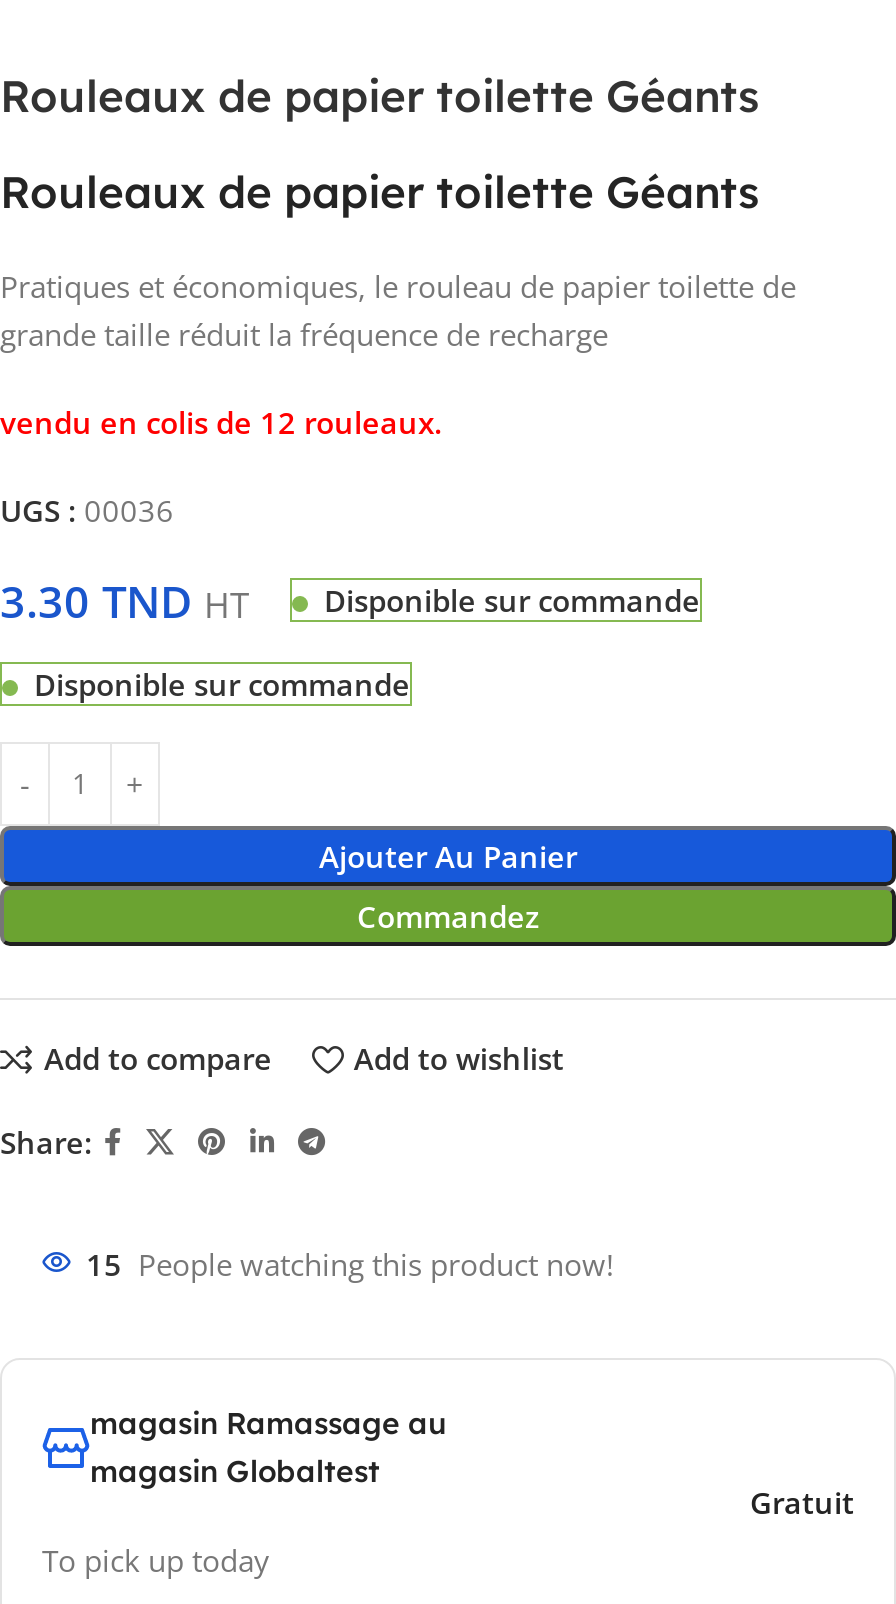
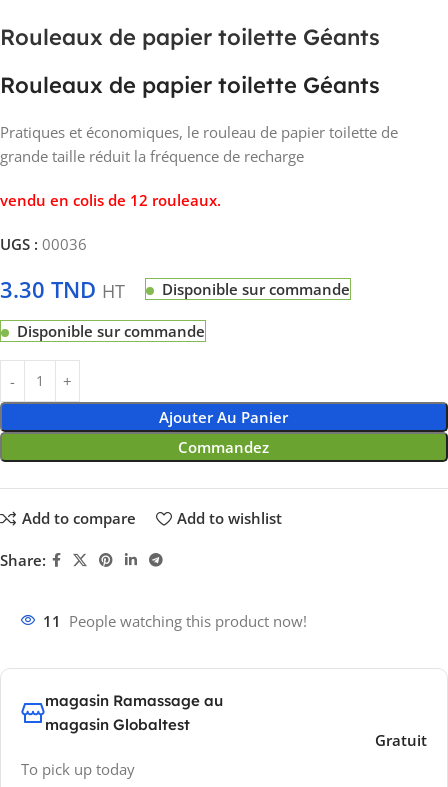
- 15 People watching this product now!
+ 11 People watching this product now!
